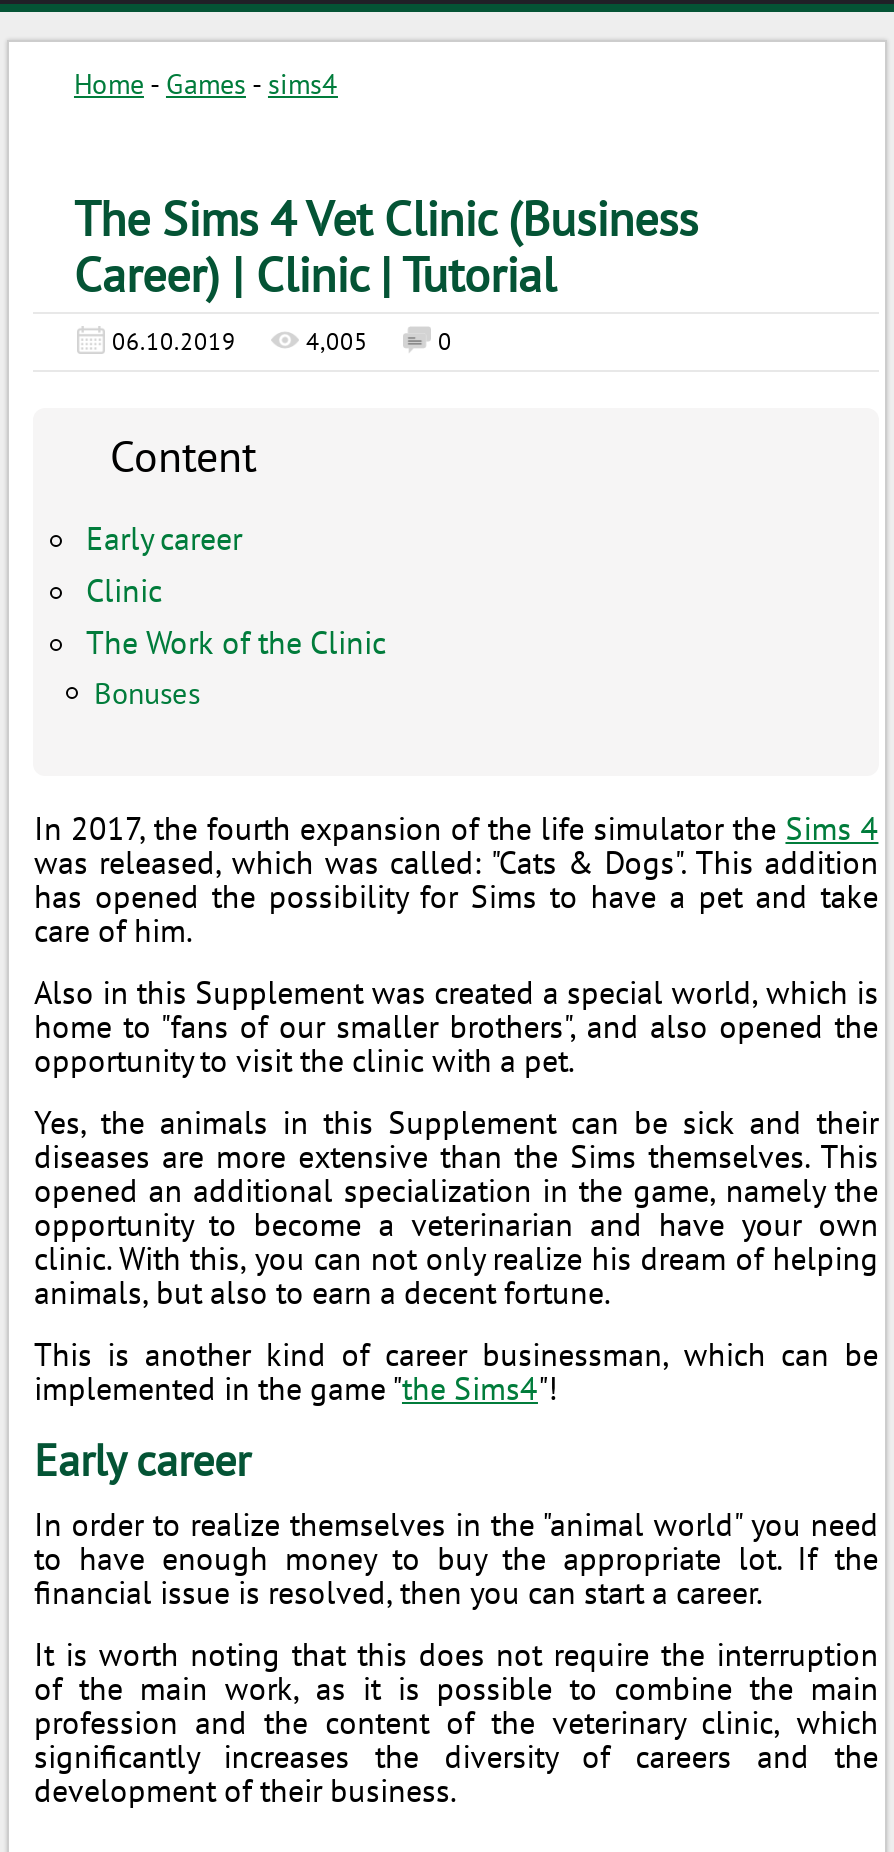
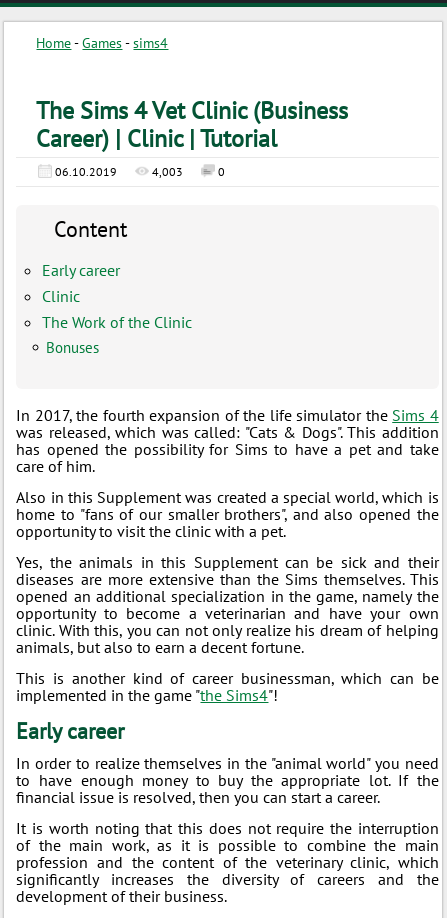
- 4,005
+ 4,003
